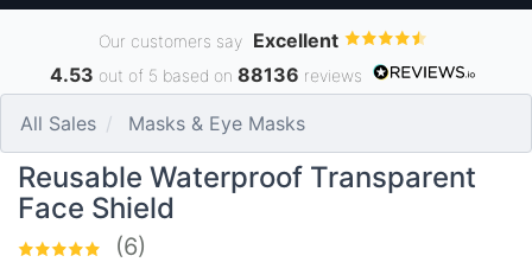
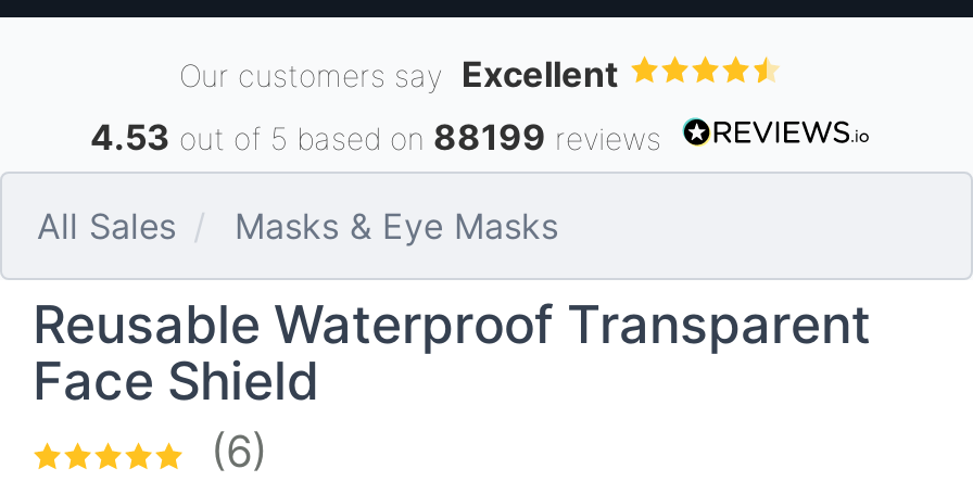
- 4.53 out of 5 based on 88136 reviews
+ 4.53 out of 5 based on 88199 reviews
